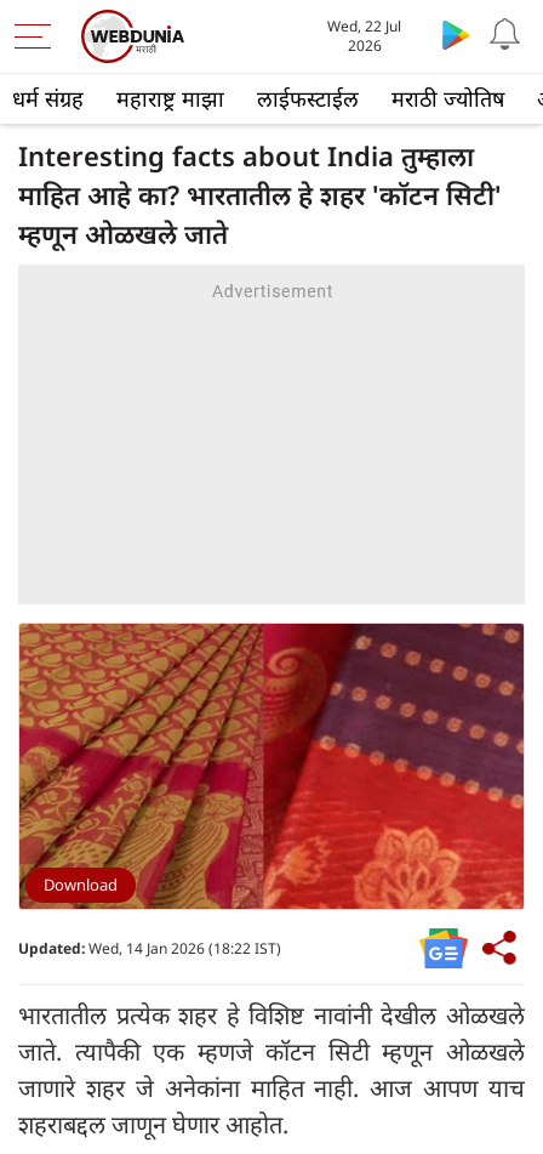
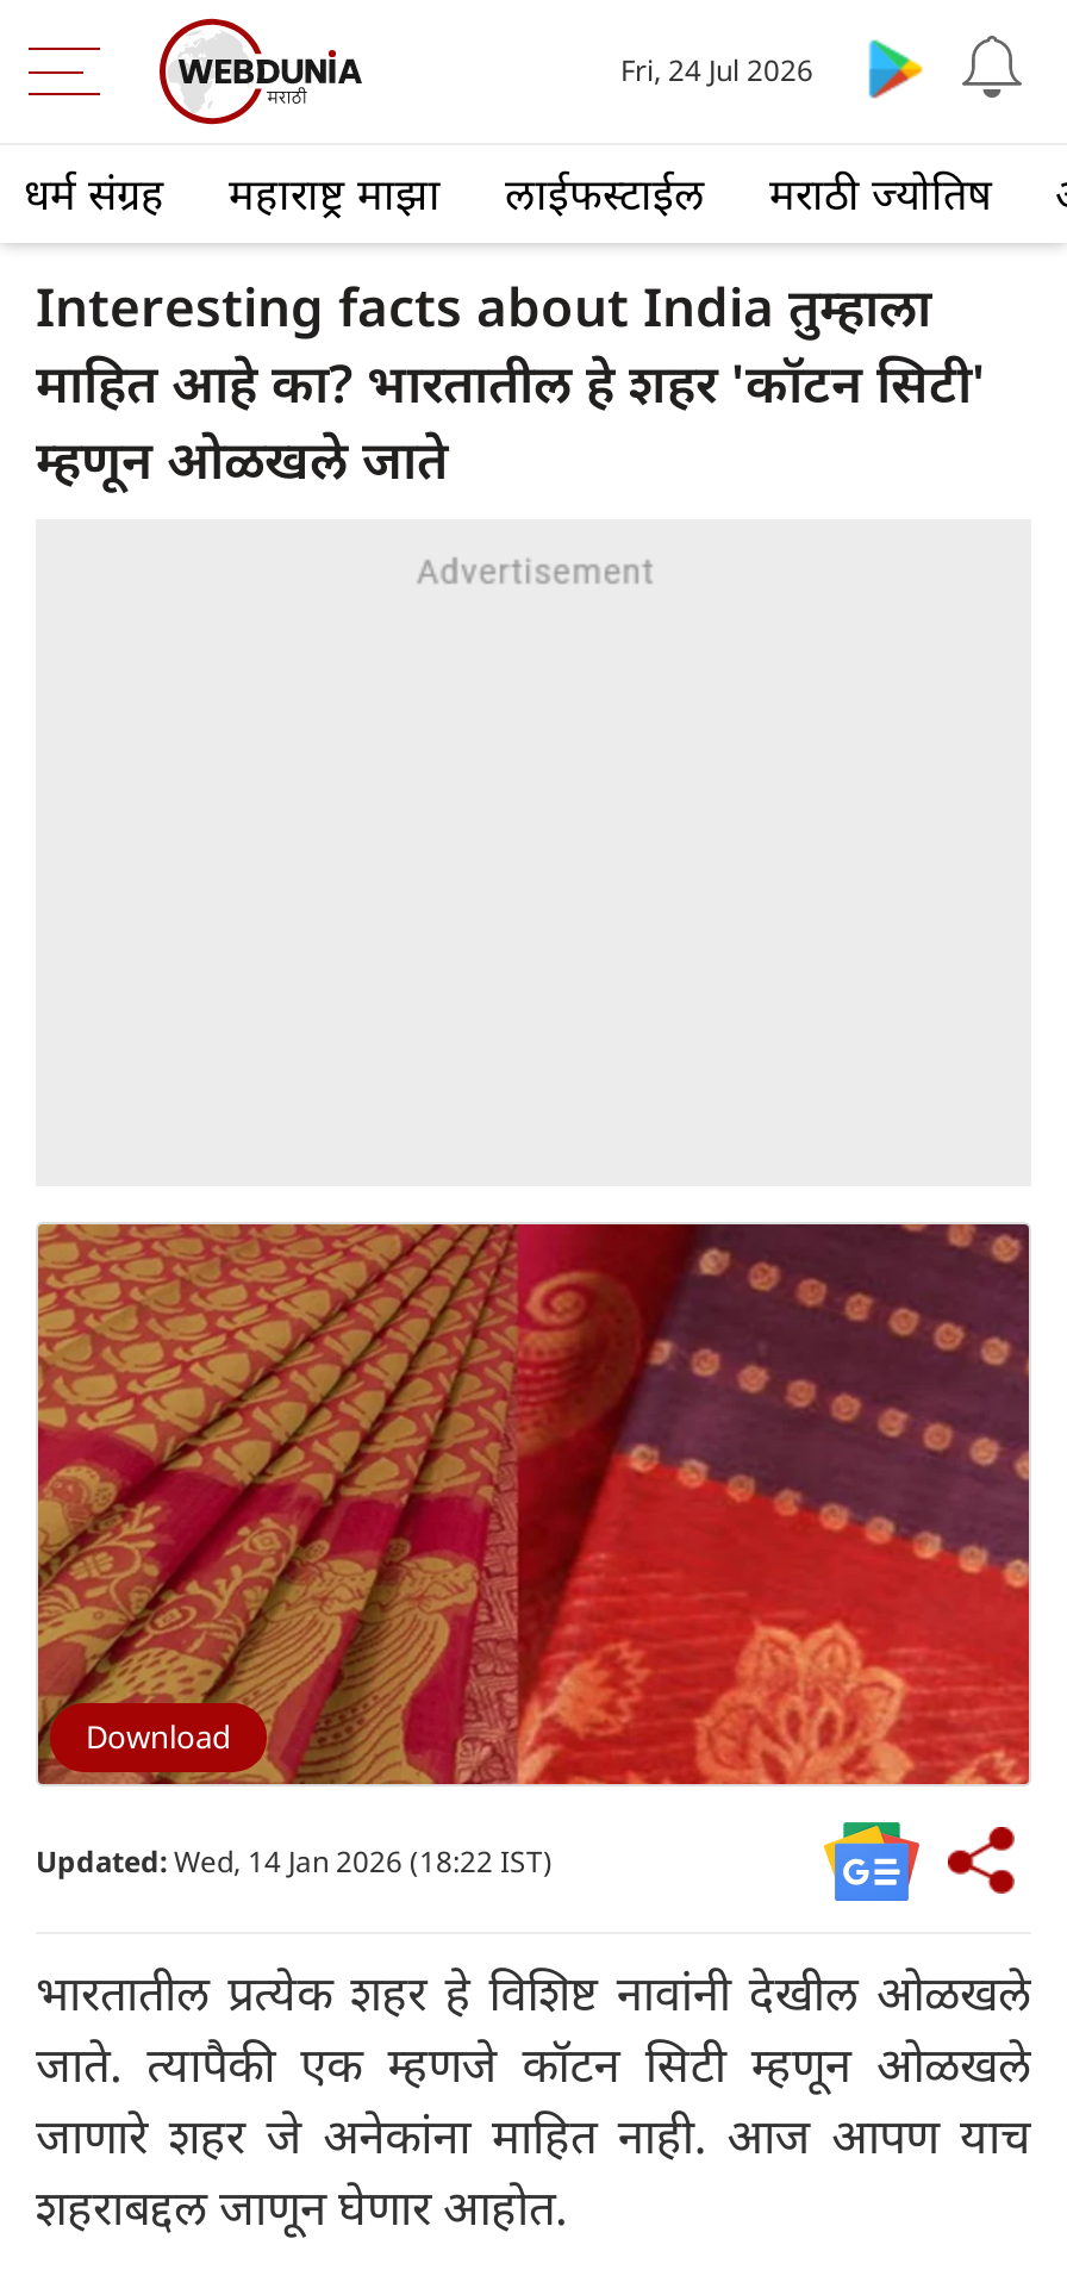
- Wed, 22 Jul
- 2026
+ Fri, 24 Jul 2026
